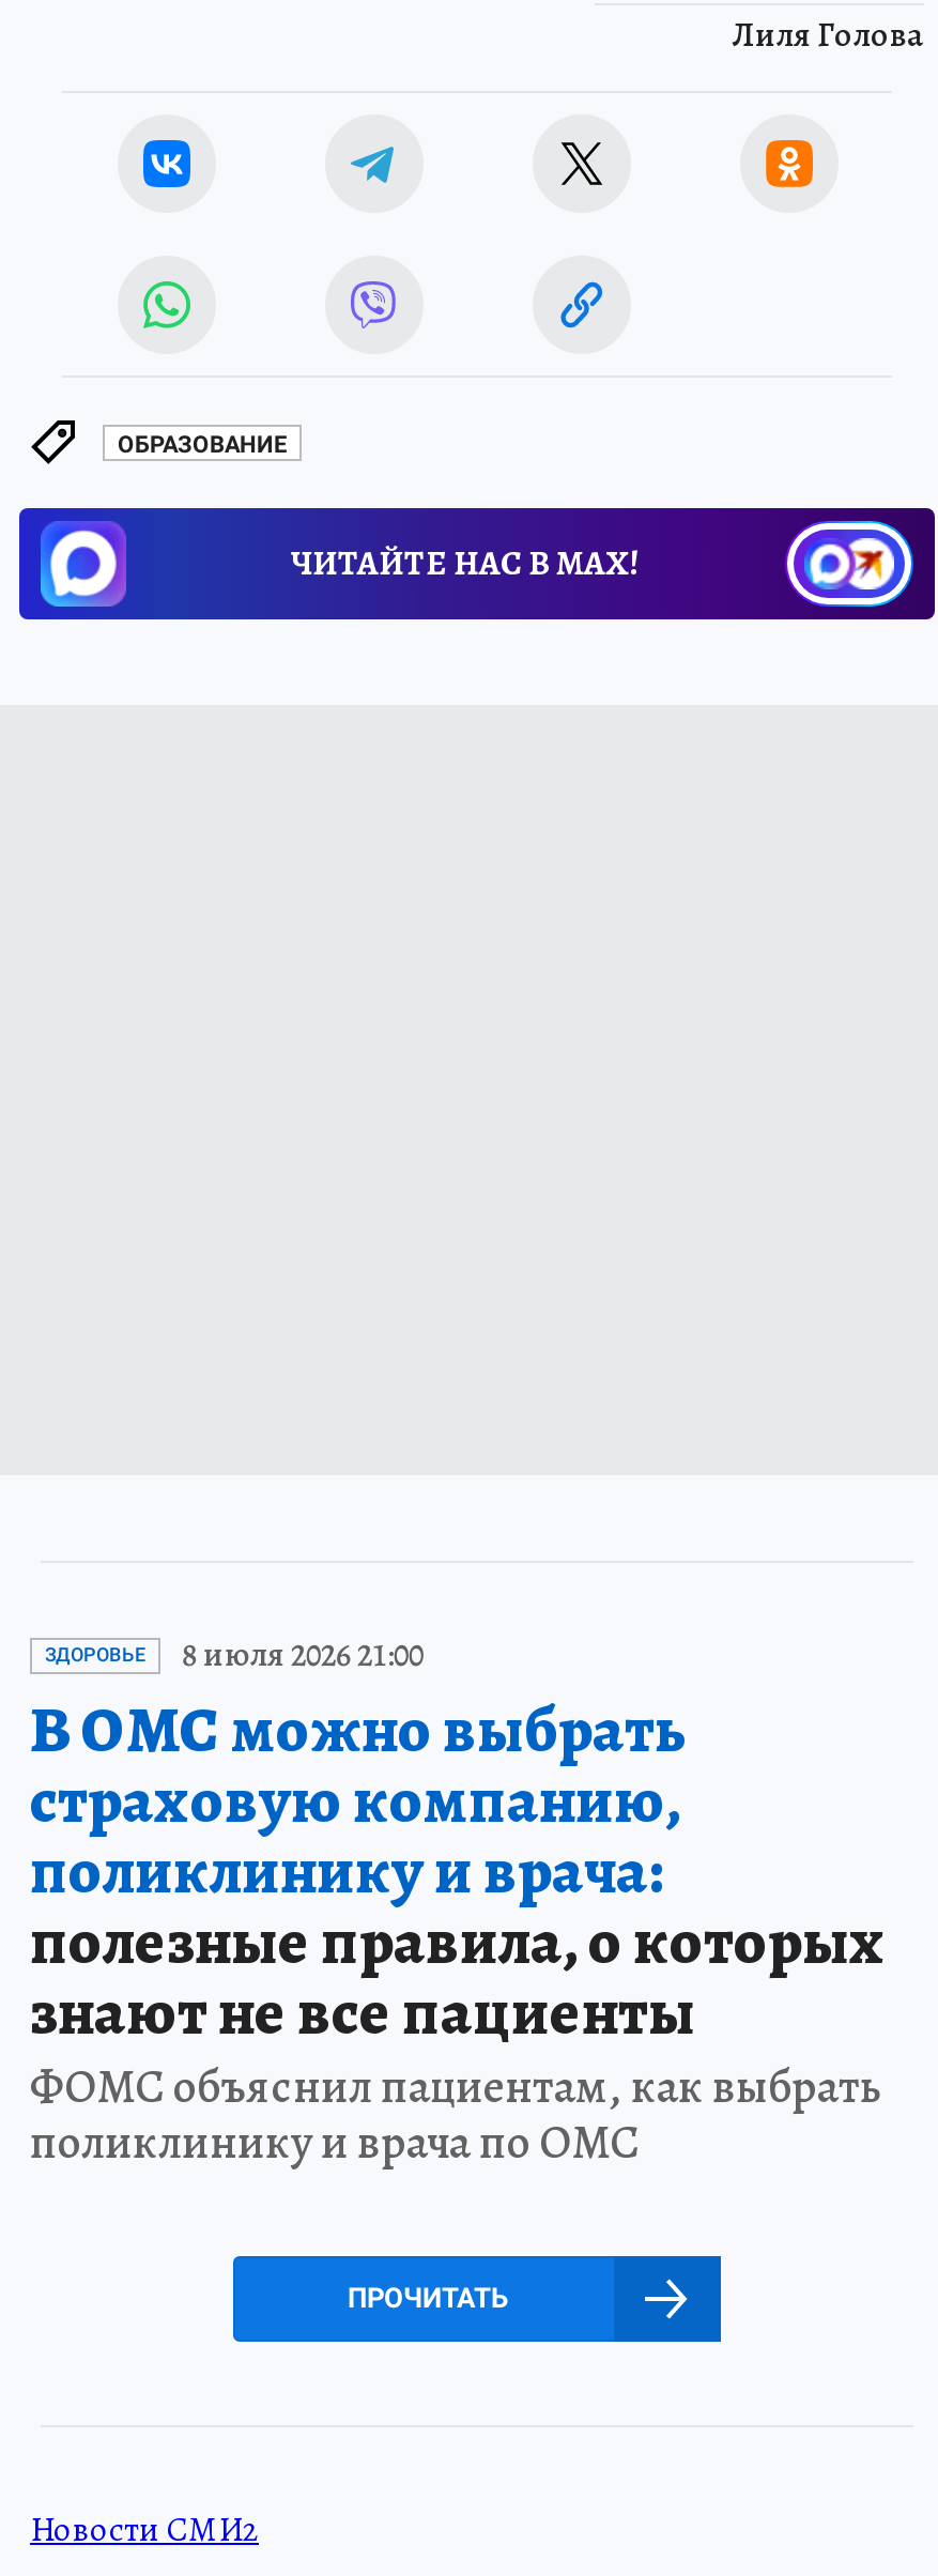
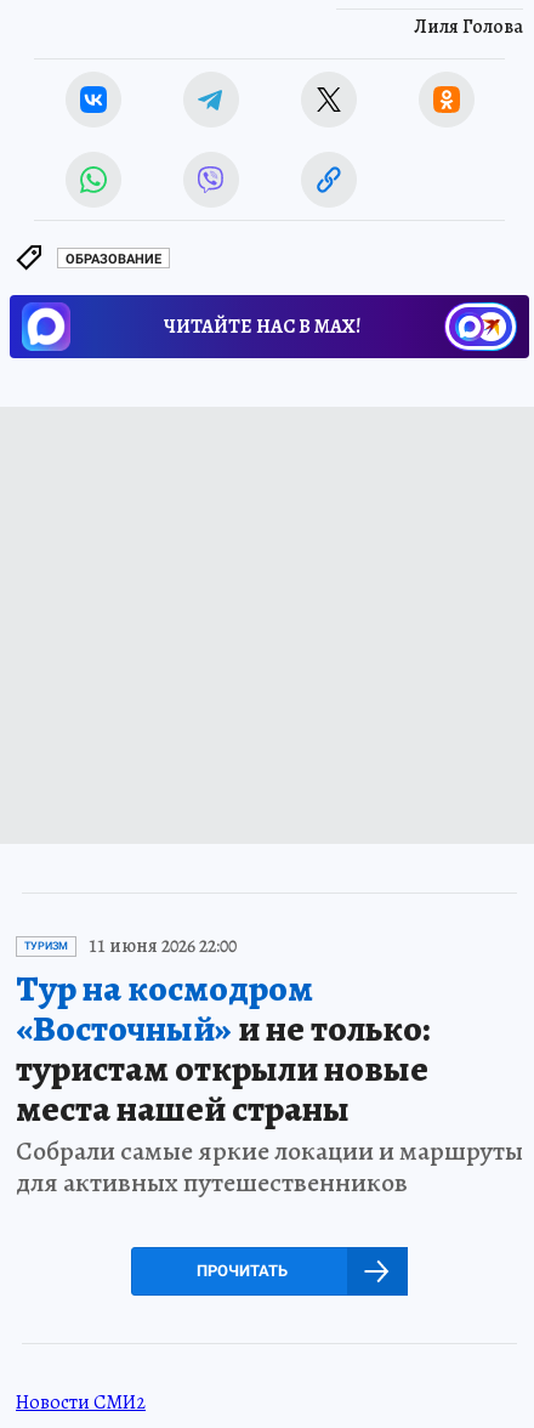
- ЗДОРОВЬЕ
- 8 июля 2026 21:00
- В ОМС можно выбрать
- страховую компанию,
- поликлинику и врача:
- полезные правила, о которых
- знают не все пациенты
- ФОМС объяснил пациентам, как выбрать
- поликлинику и врача по ОМС
+ ТУРИЗМ
+ 11 июня 2026 22:00
+ Тур на космодром
+ «Восточный»и не только:
+ туристам открыли новые
+ места нашей страны
+ Собрали самые яркие локации и маршруты
+ для активных путешественников
